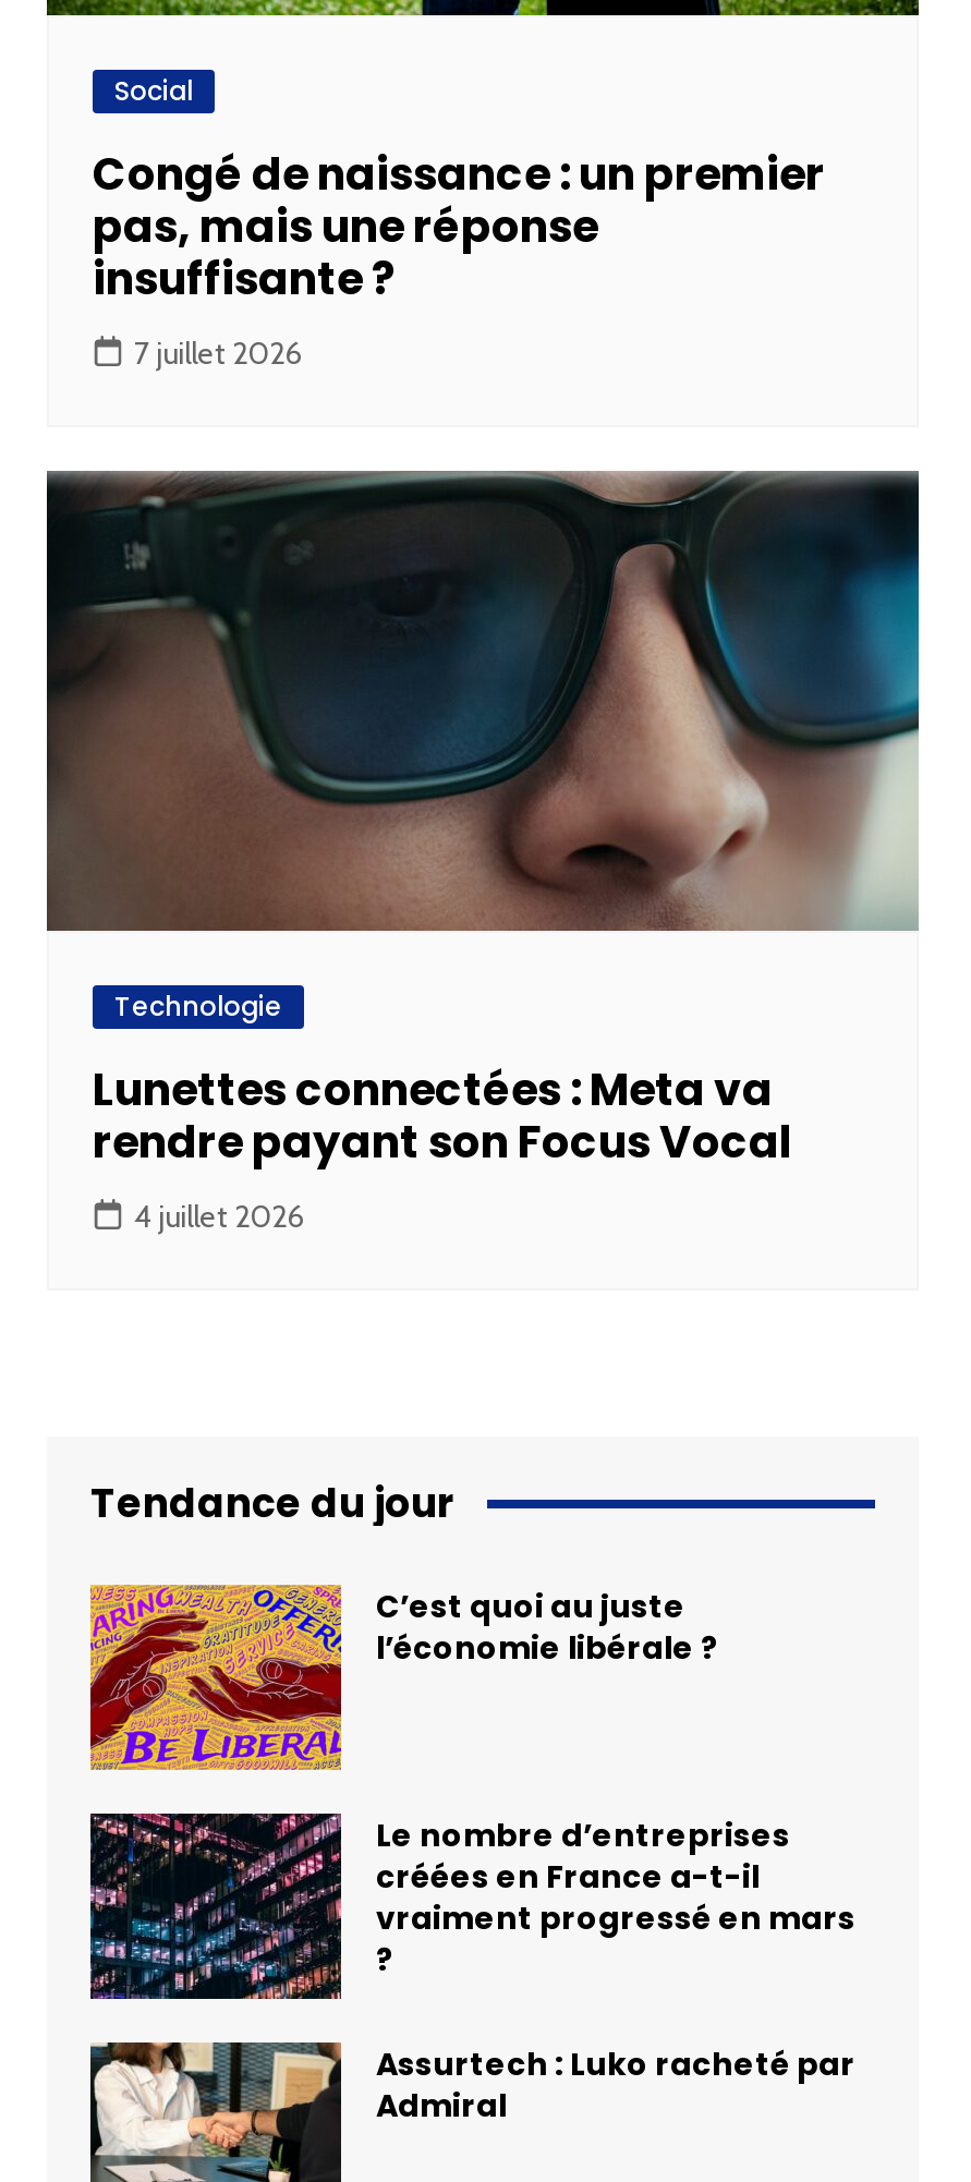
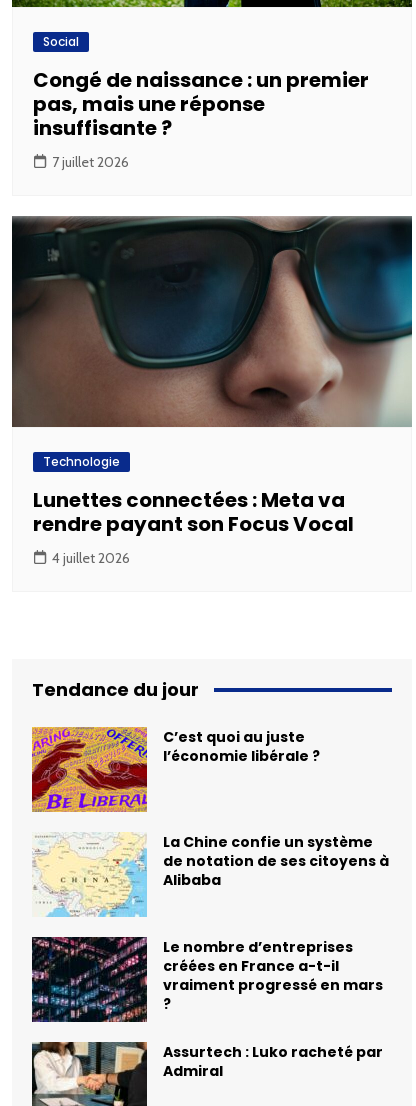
+ [image]
+ La Chine confie un système
+ de notation de ses citoyens à
+ Alibaba
